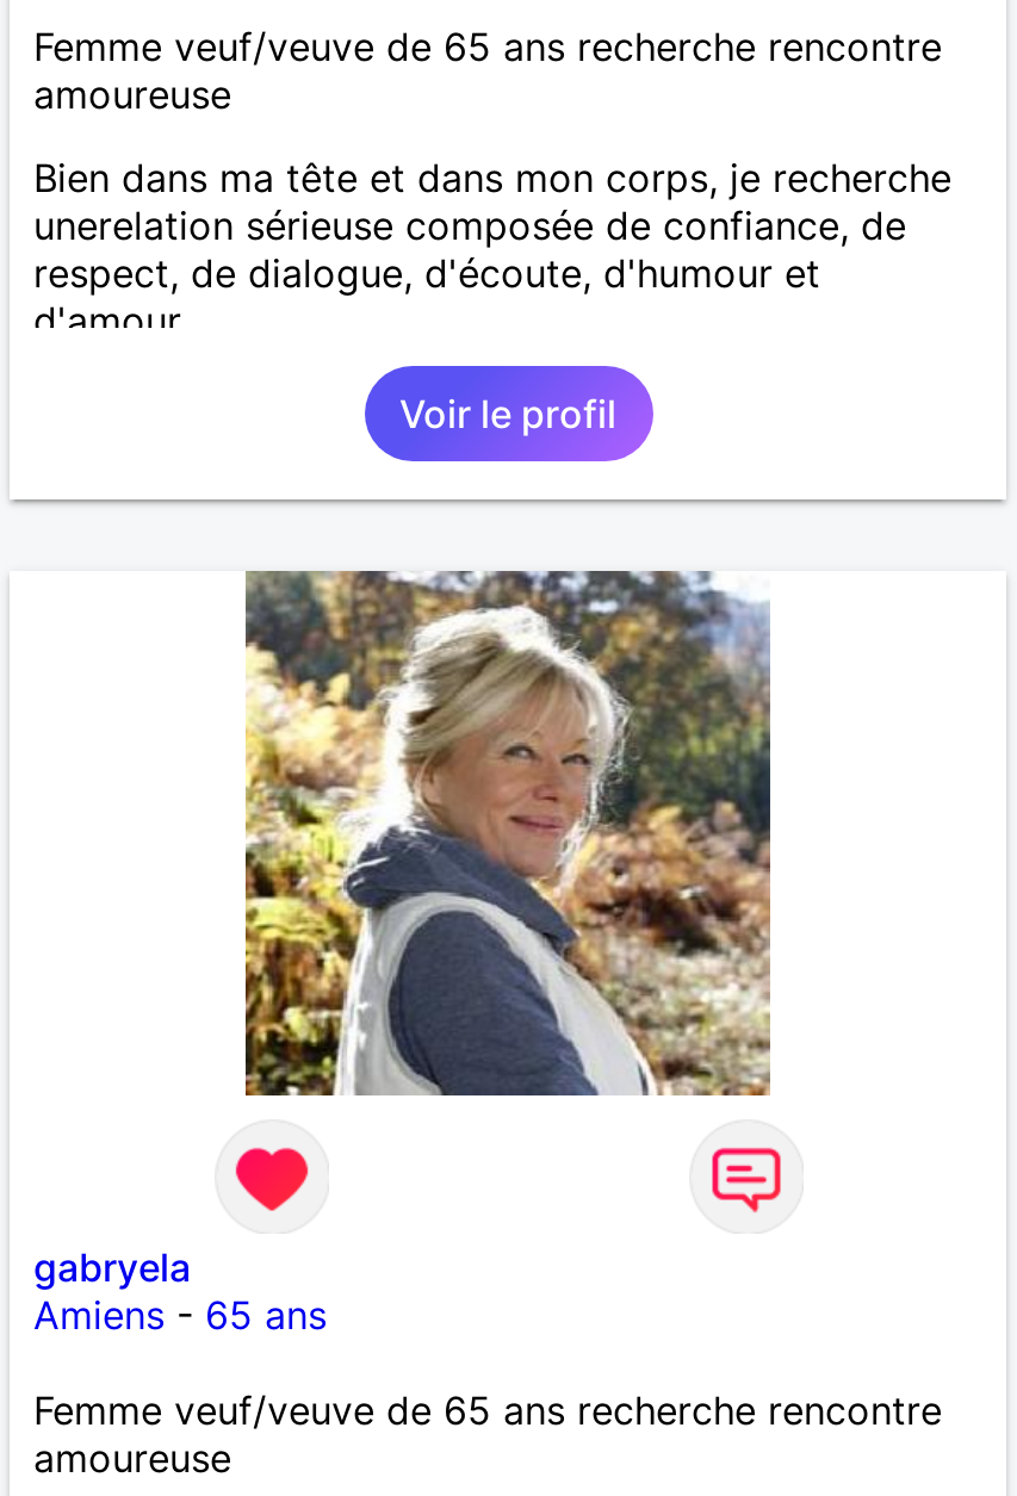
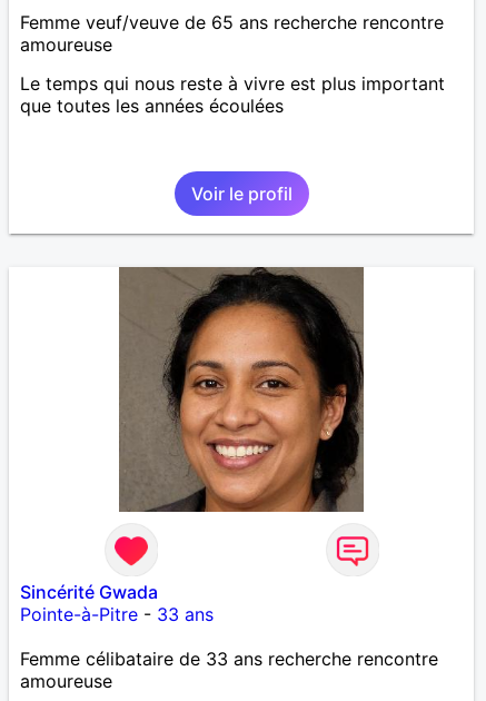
- Bien dans ma tête et dans mon corps, je recherche
- unerelation sérieuse composée de confiance, de
- respect, de dialogue, d'écoute, d'humour et
- d'amour.
+ Le temps qui nous reste à vivre est plus important
+ que toutes les années écoulées

- [image]
+ [image]

- gabryela
- Amiens - 65 ans
+ Sincérité Gwada
+ Pointe-à-Pitre - 33 ans

- Femme veuf/veuve de 65 ans recherche rencontre
+ Femme célibataire de 33 ans recherche rencontre
